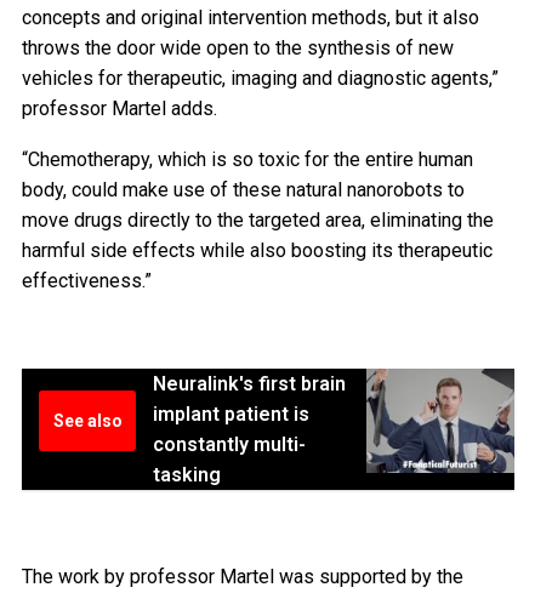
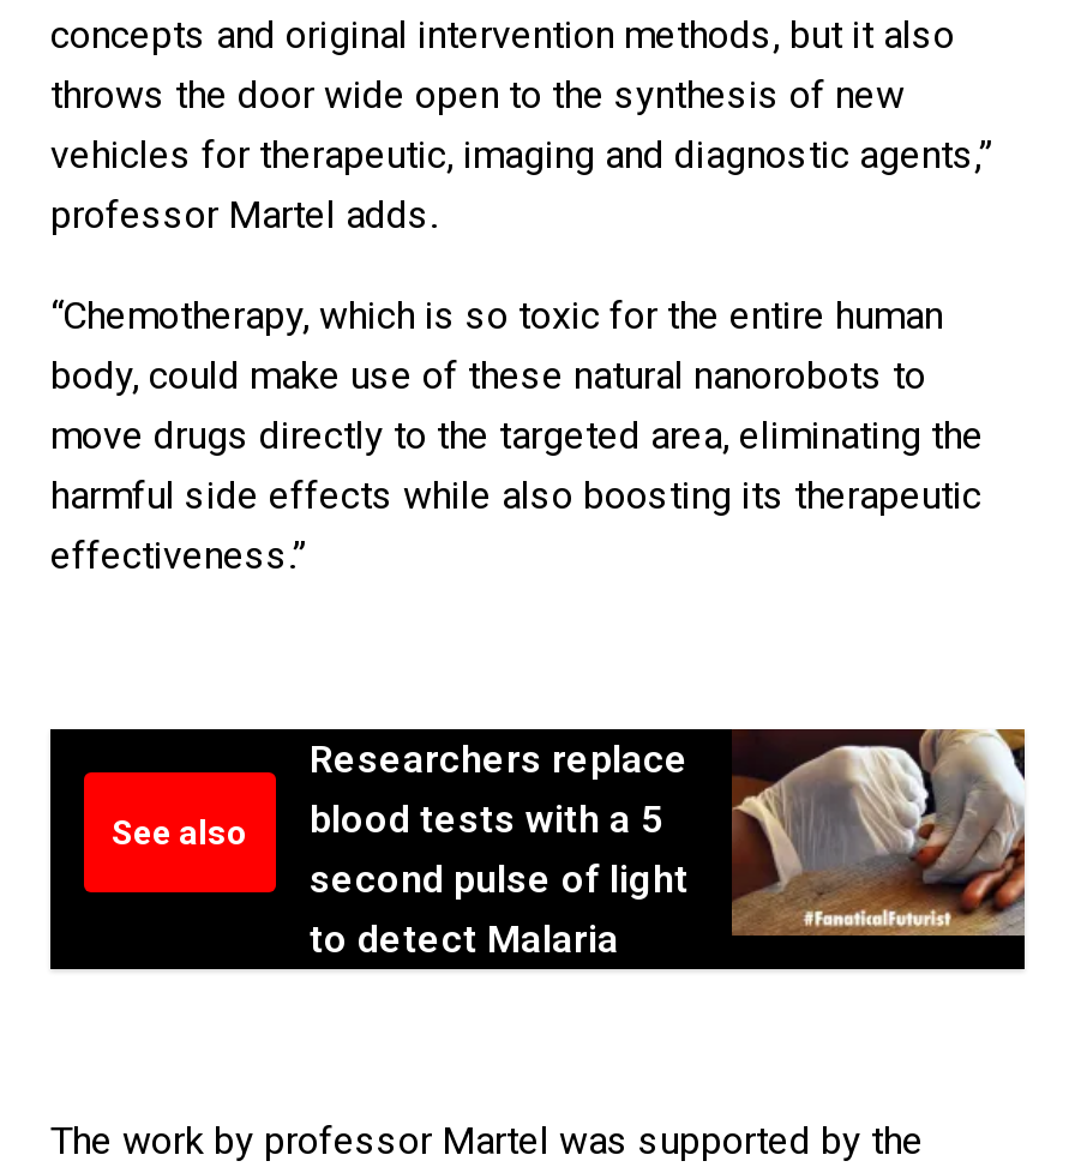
- [image]
- Neuralink's first brain
- implant patient is
- constantly multi-
- tasking
+ [image]
+ Researchers replace
+ blood tests with a 5
+ second pulse of light
+ to detect Malaria
